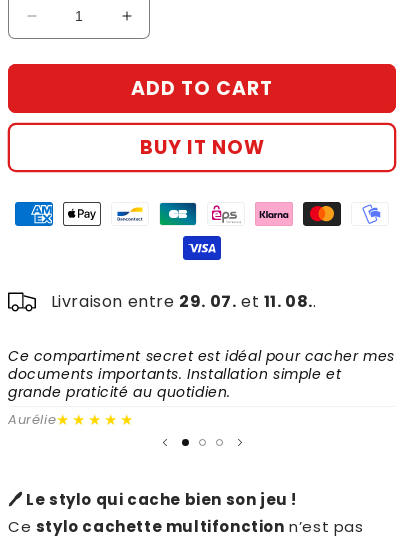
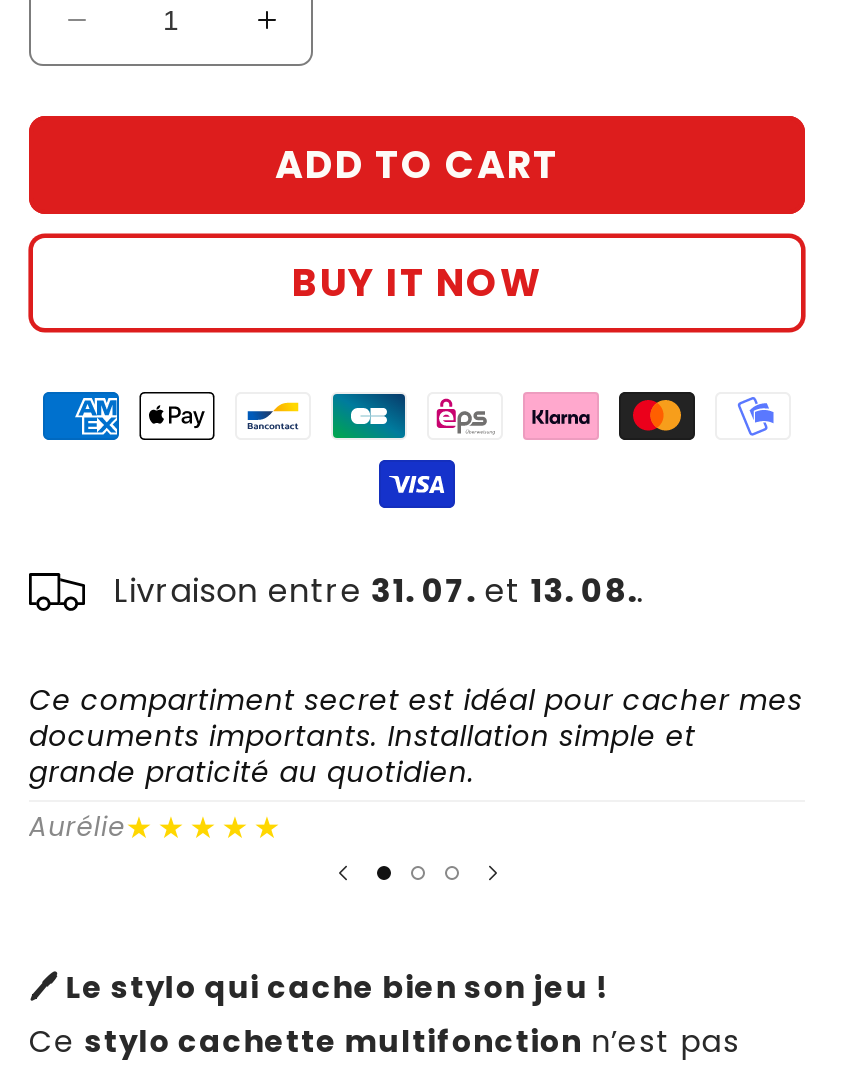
- Livraison entre 29. 07. et 11. 08..
+ Livraison entre 31. 07. et 13. 08..
